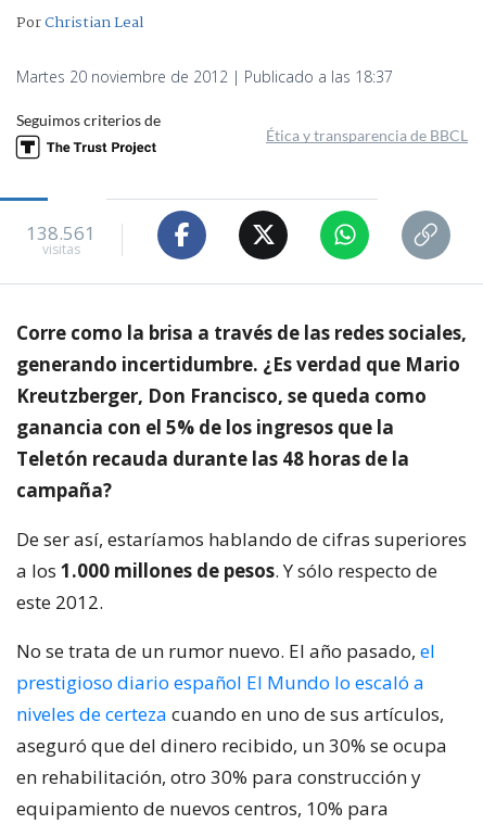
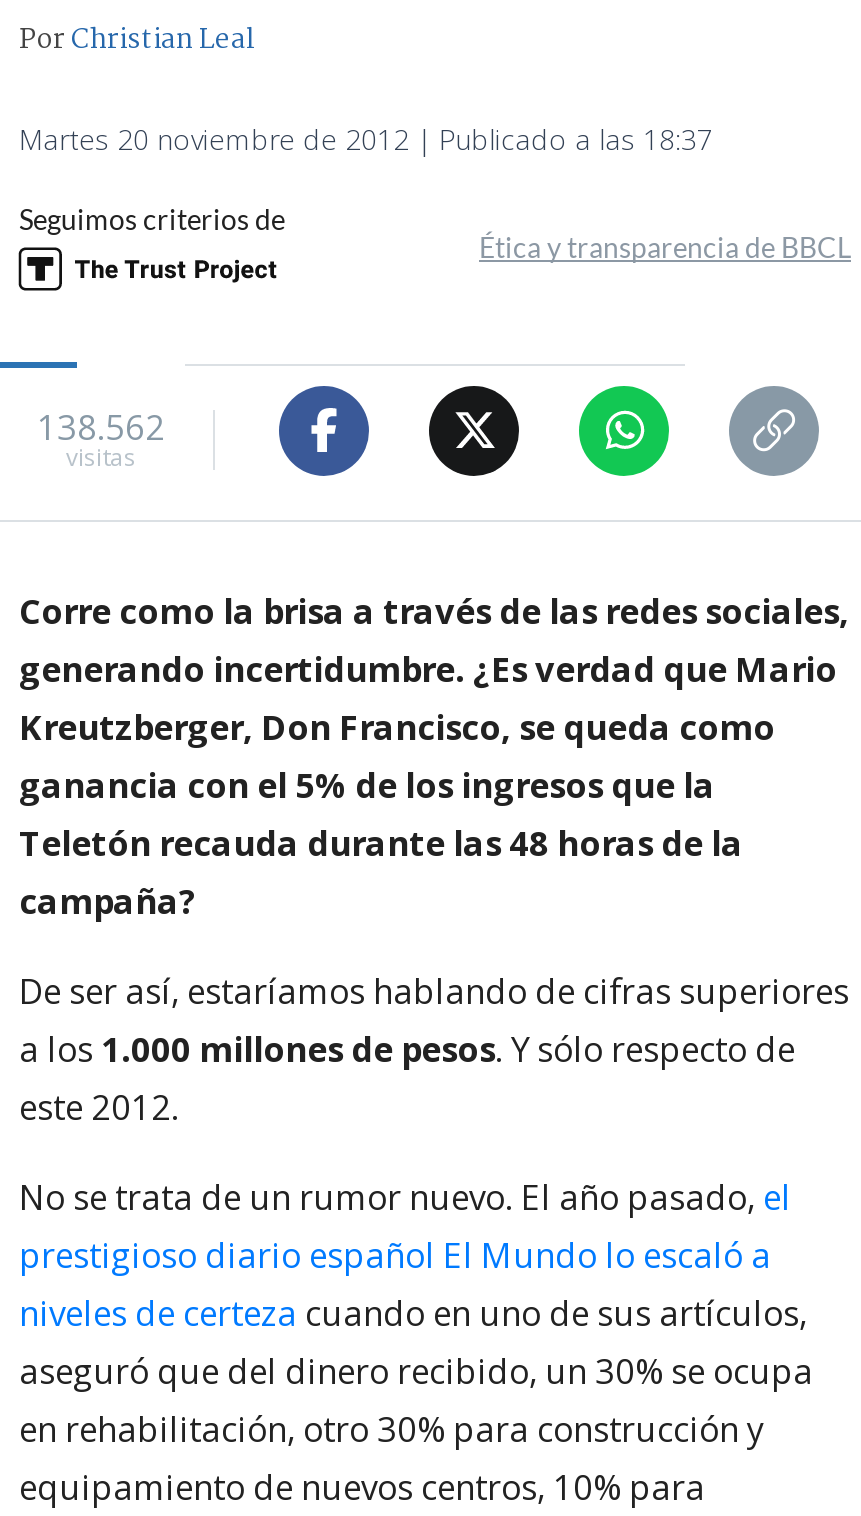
- 138.561
+ 138.562
